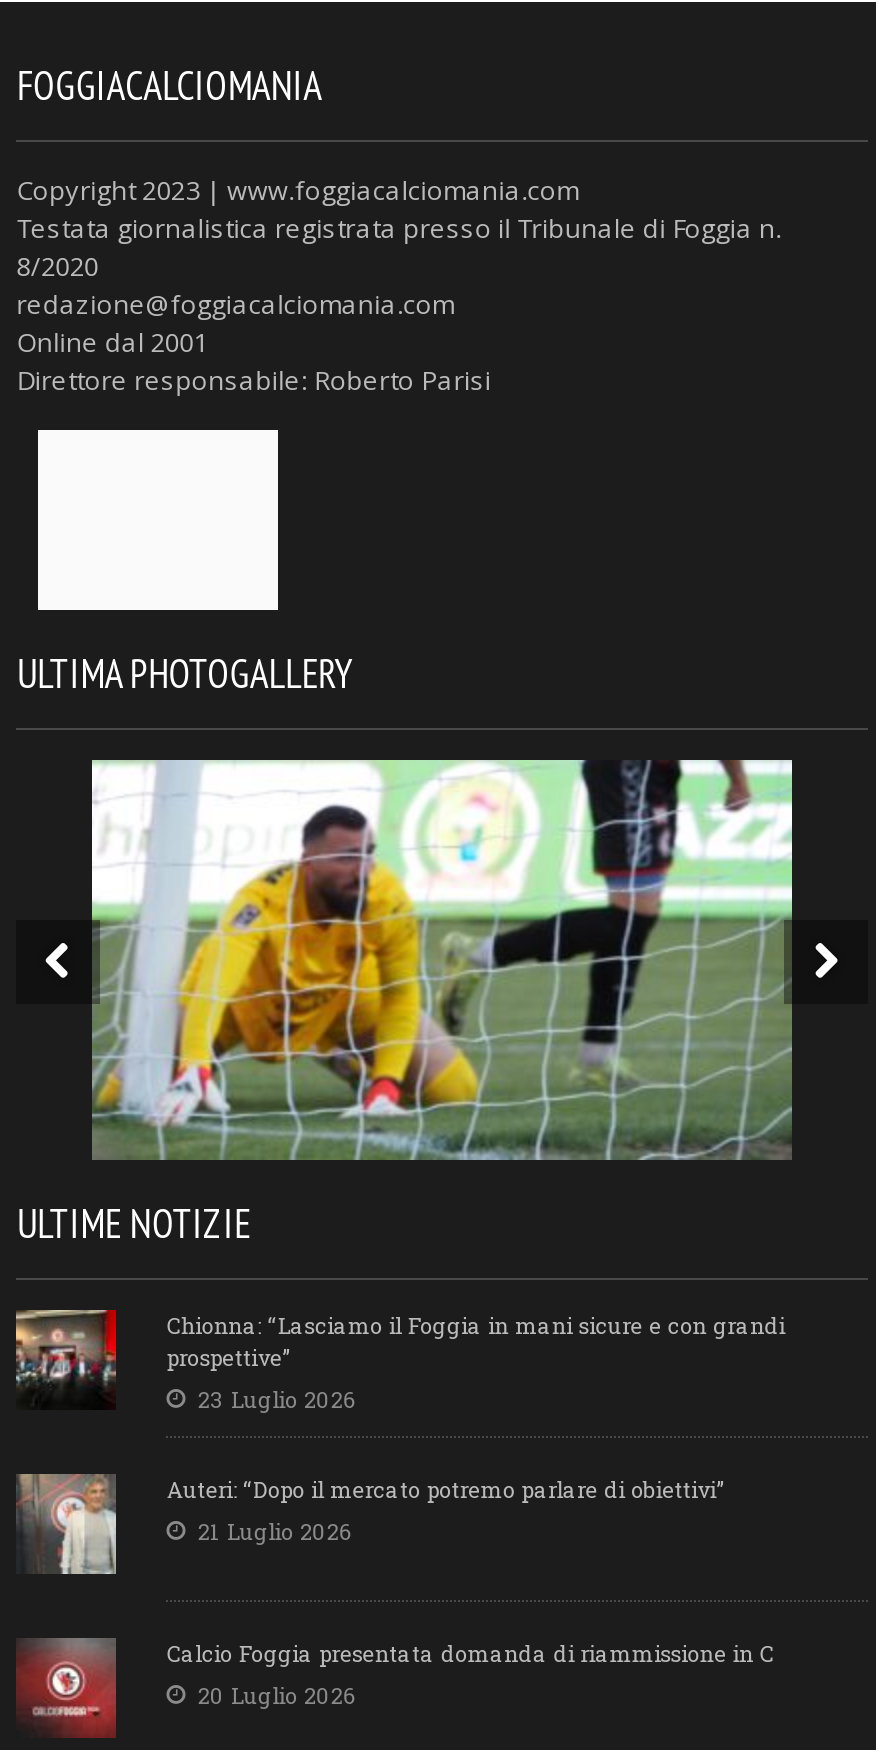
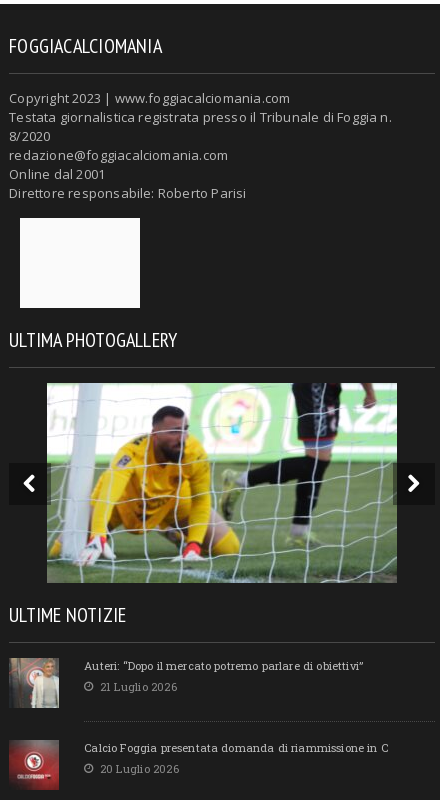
- [image]
- Chionna: “Lasciamo il Foggia in mani sicure e con grandi
- prospettive”
- 23 Luglio 2026
